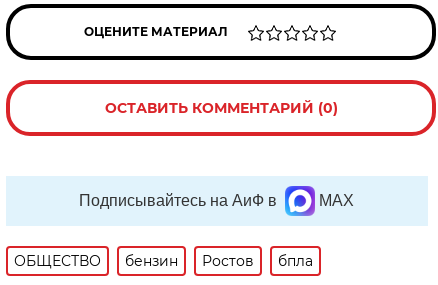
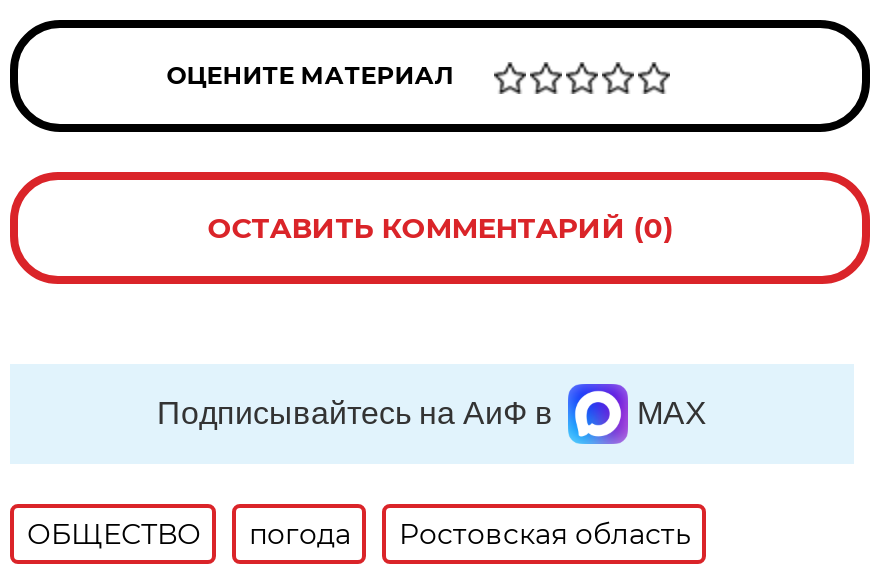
- бензин
- Ростов
- бпла
+ погода
+ Ростовская область
